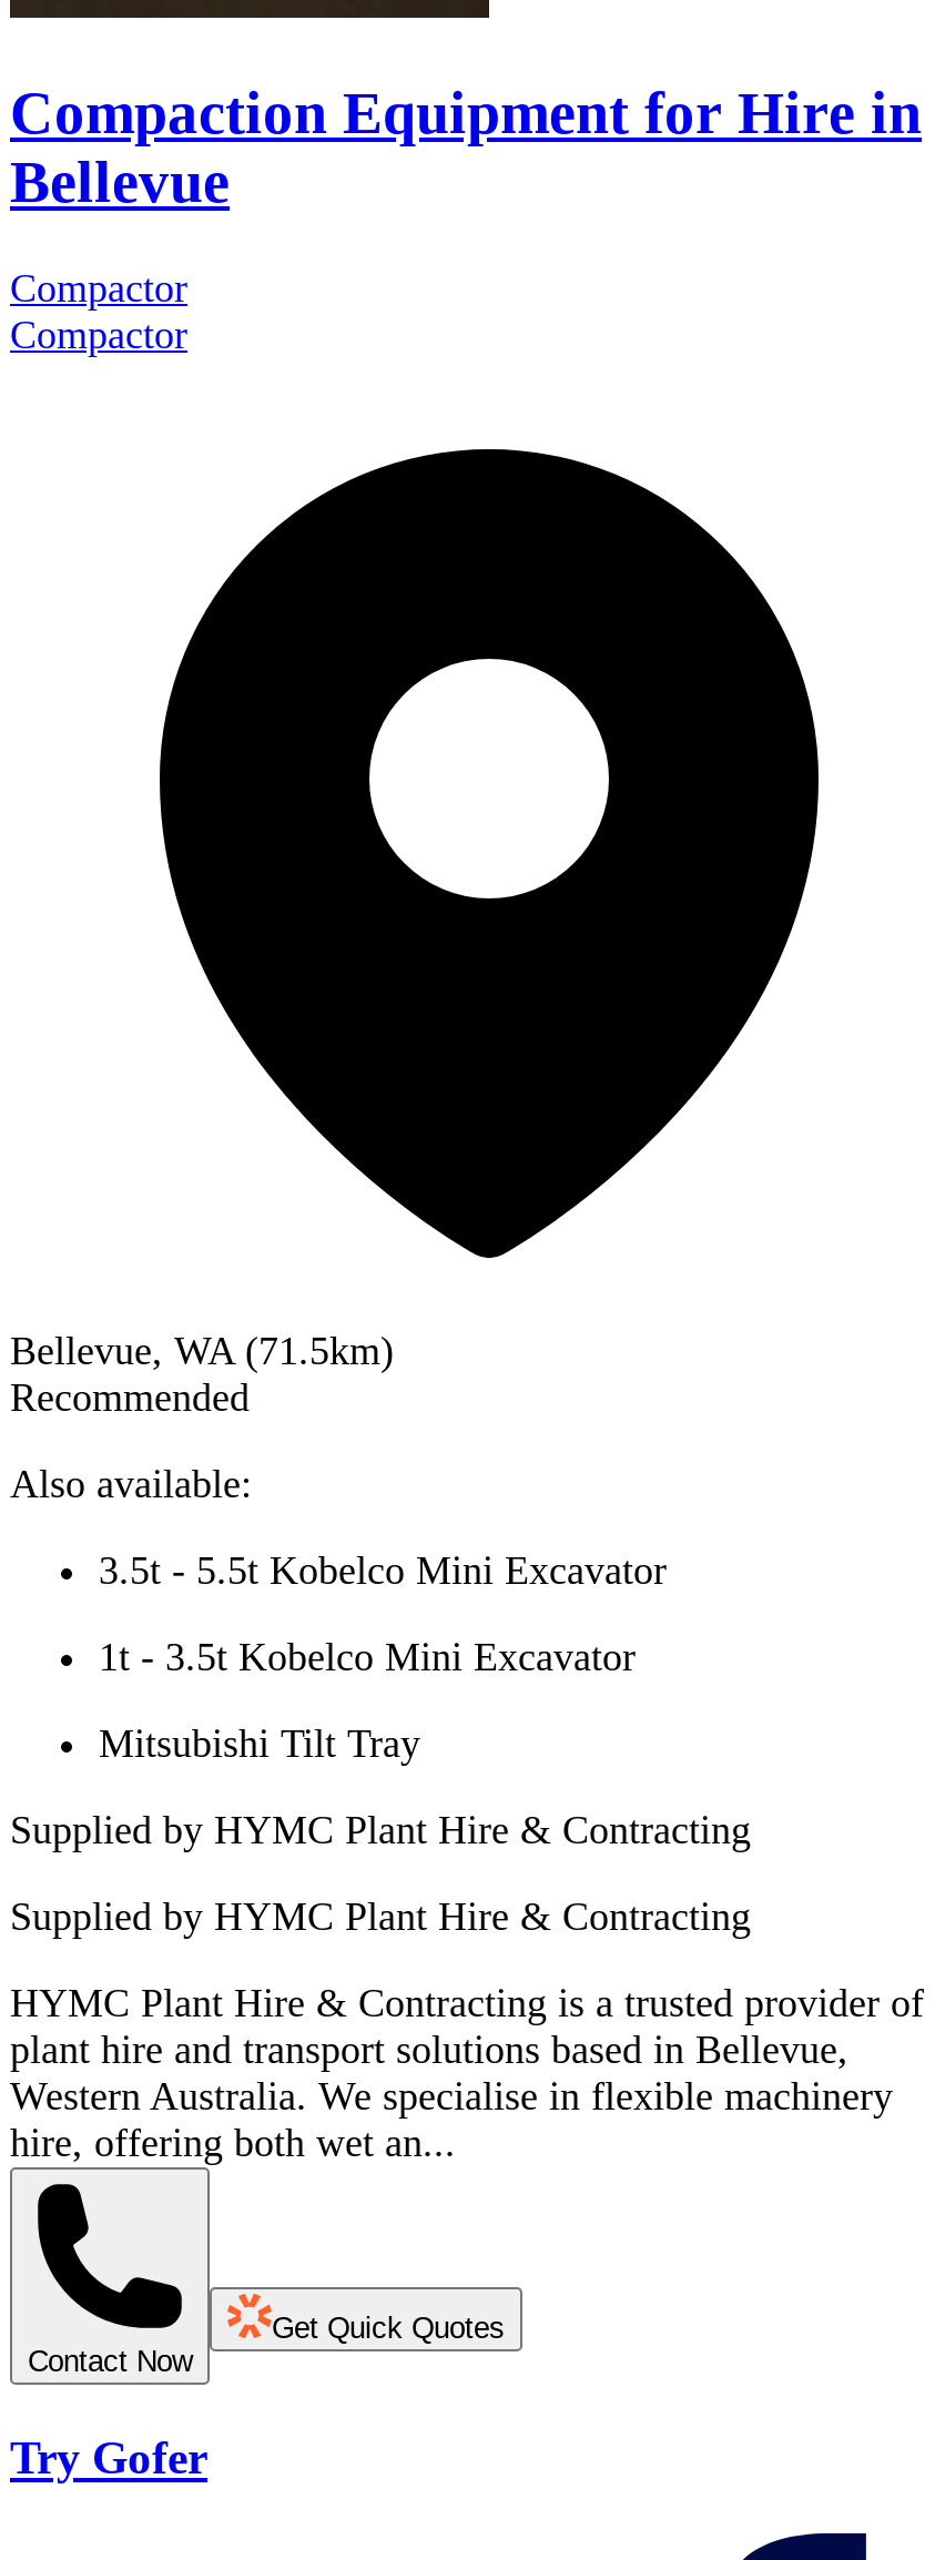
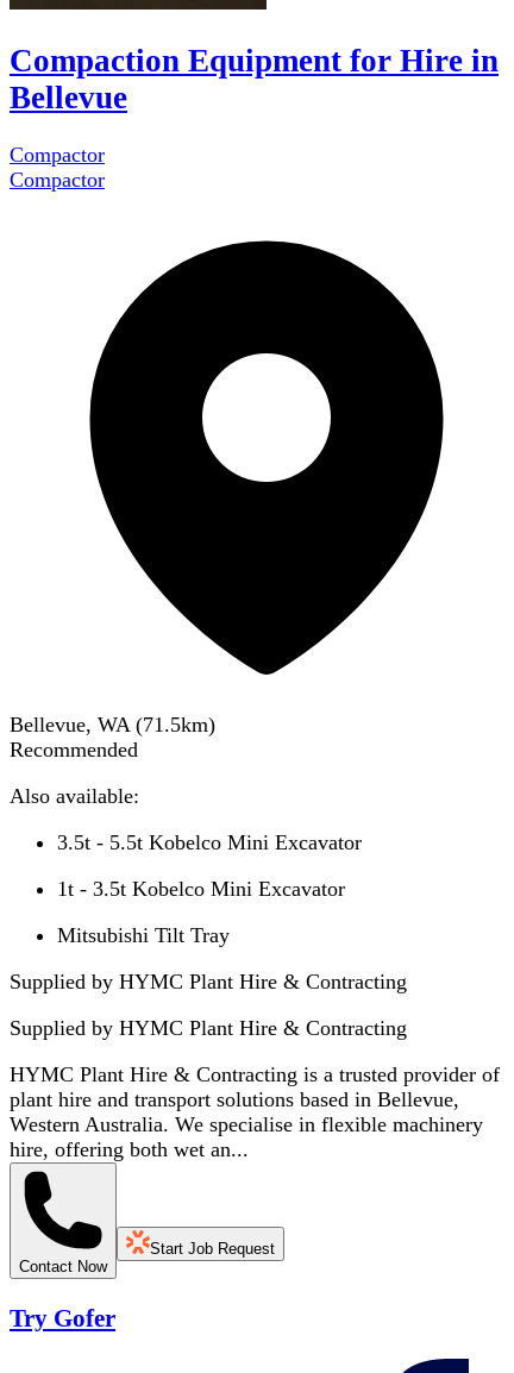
- Get Quick Quotes
+ Start Job Request
